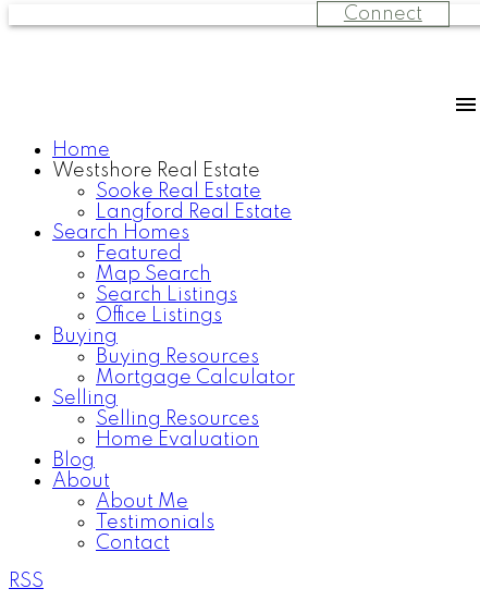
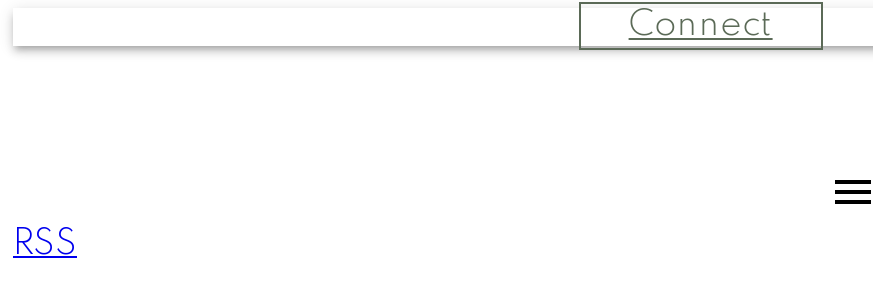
- Home
- Westshore Real Estate
- Sooke Real Estate
- Langford Real Estate
- Search Homes
- Featured
- Map Search
- Search Listings
- Office Listings
- Buying
- Buying Resources
- Mortgage Calculator
- Selling
- Selling Resources
- Home Evaluation
- Blog
- About
- About Me
- Testimonials
- Contact
